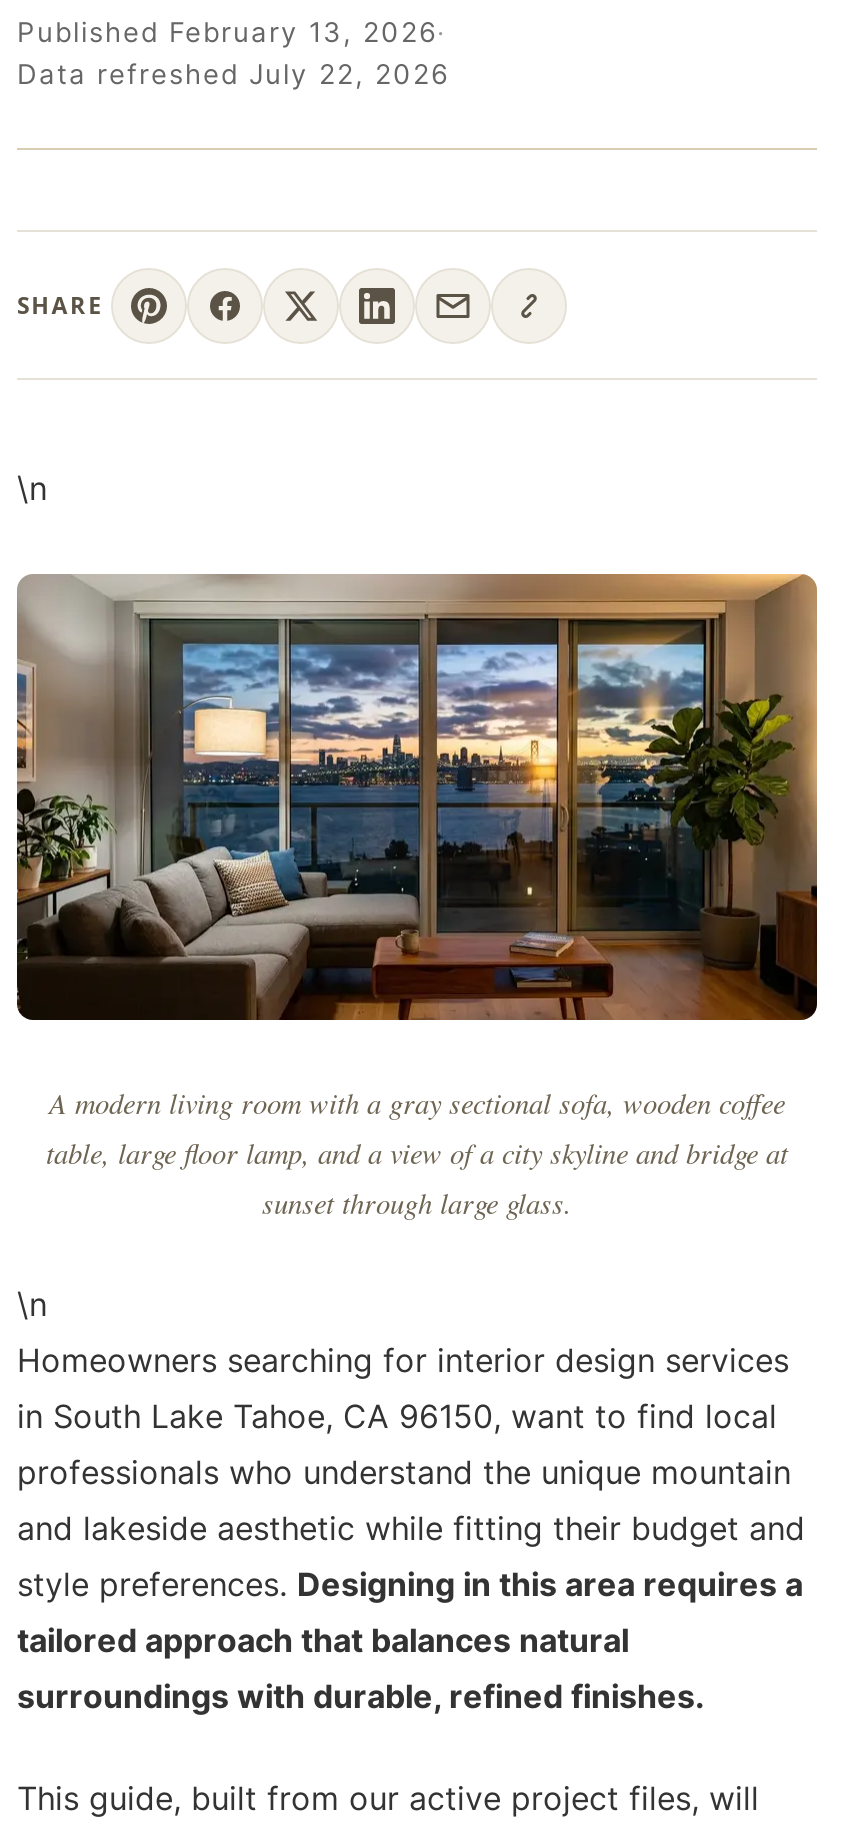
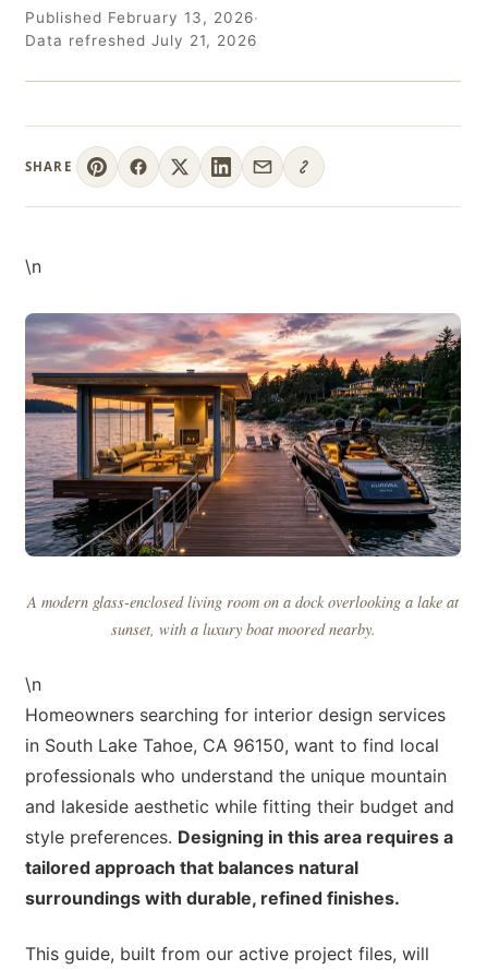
- Data refreshed July 22, 2026
+ Data refreshed July 21, 2026

- [image]
- A modern living room with a gray sectional sofa, wooden coffee
- table, large floor lamp, and a view of a city skyline and bridge at
- sunset through large glass.
+ [image]
+ A modern glass-enclosed living room on a dock overlooking a lake at
+ sunset, with a luxury boat moored nearby.
